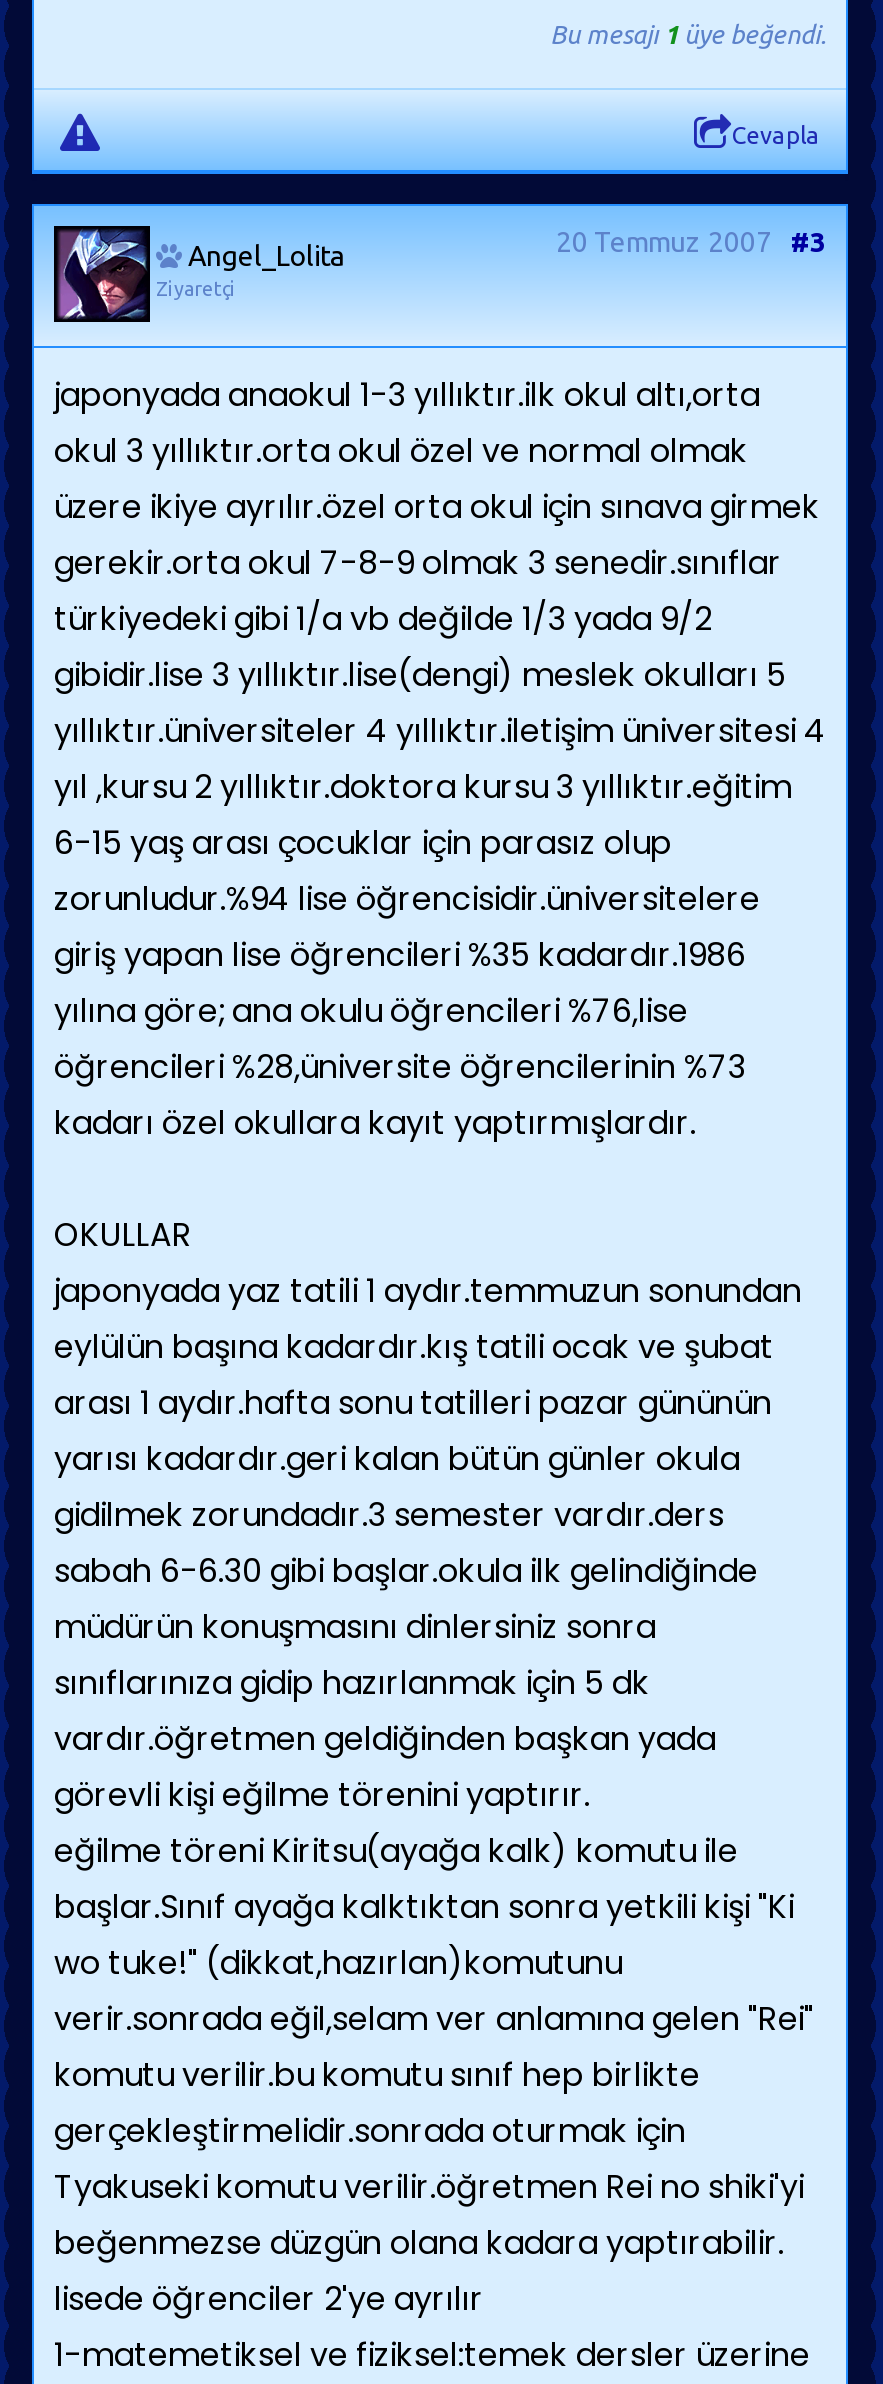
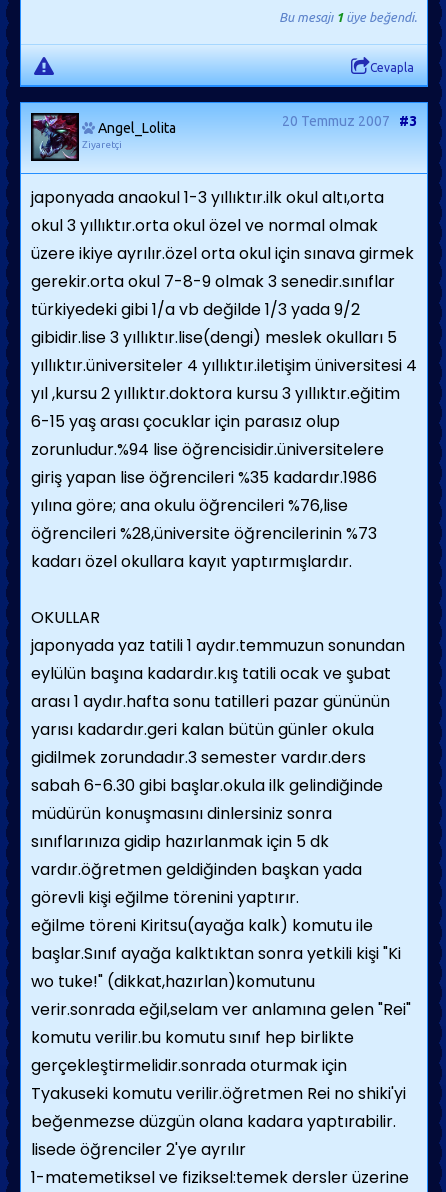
- [image]
+ [image]
